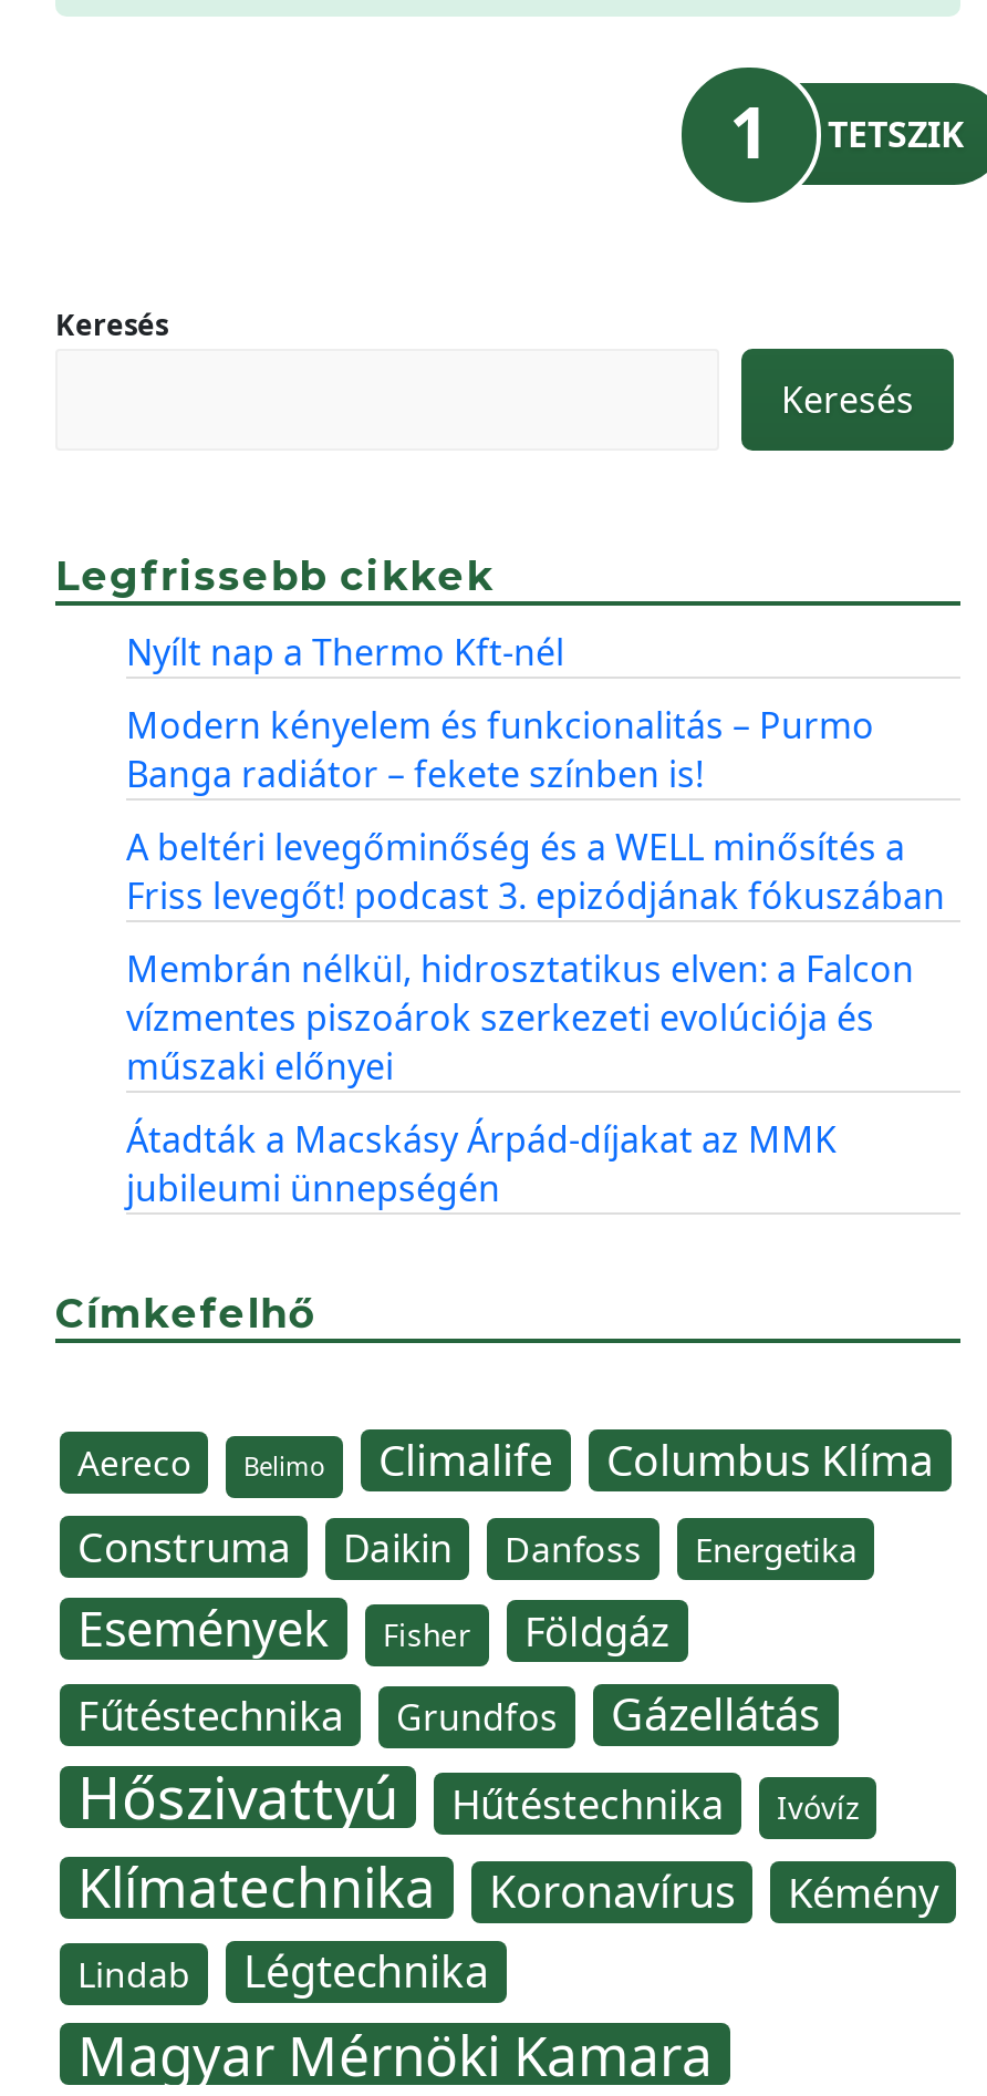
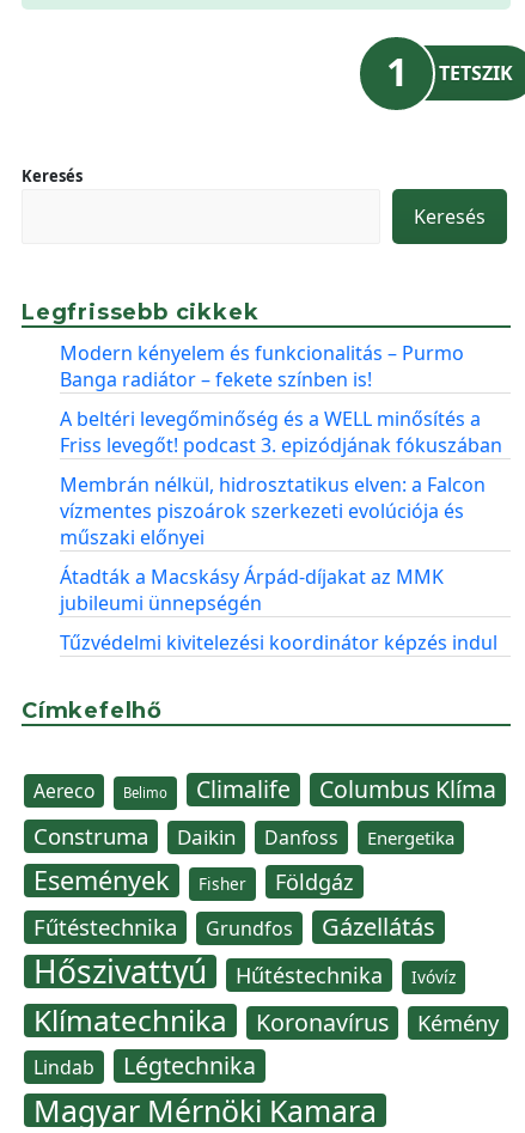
- Nyílt nap a Thermo Kft-nél

moved up: Modern kényelem és funkcionalitás – Purmo | Banga radiátor – fekete színben is! | A beltéri levegőminőség és a WELL minősítés a | ... | Átadták a Macskásy Árpád-díjakat az MMK | jubileumi ünnepségén

+ Tűzvédelmi kivitelezési koordinátor képzés indul
